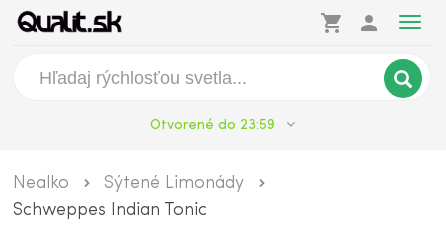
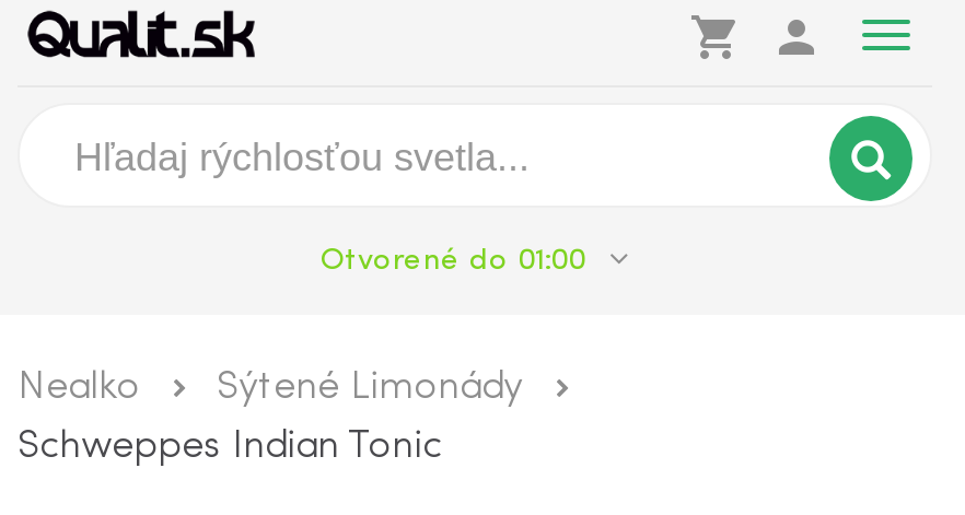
- Otvorené do 23:59
+ Otvorené do 01:00
